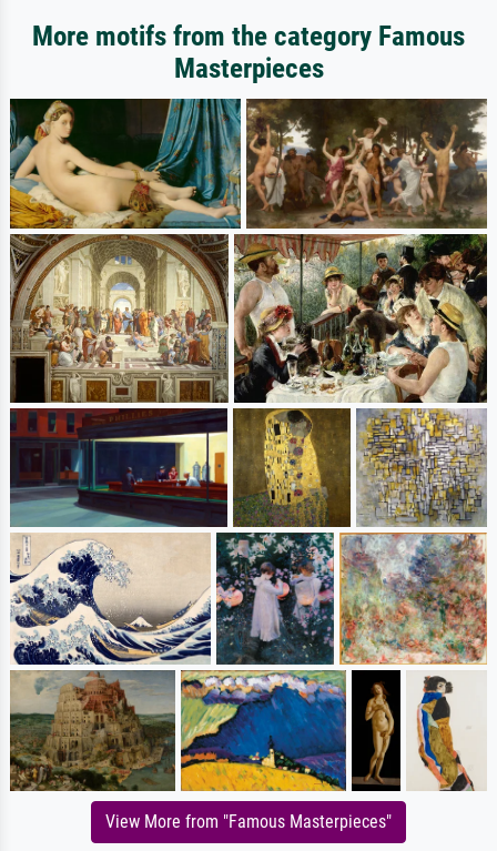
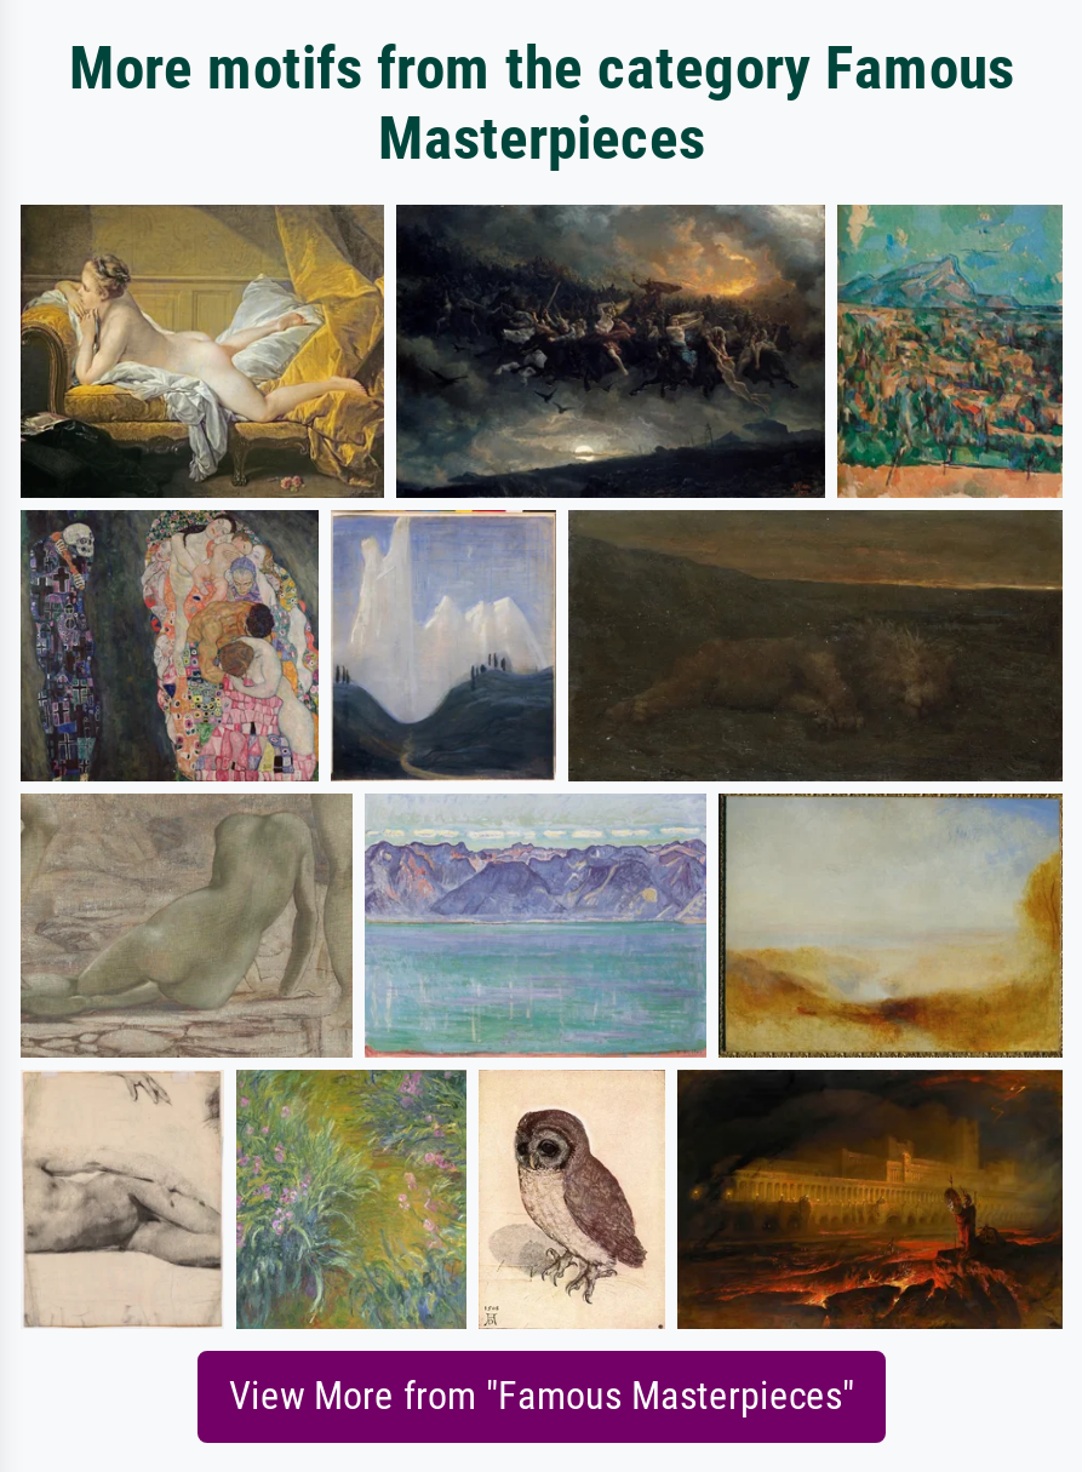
- [image]
+ [image]
